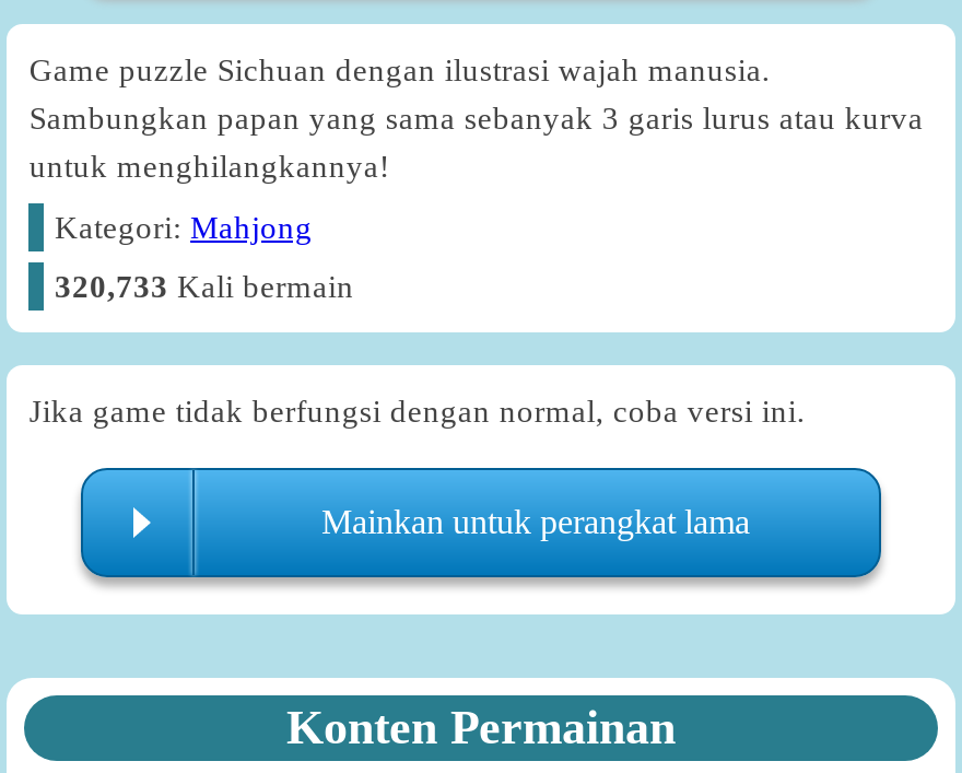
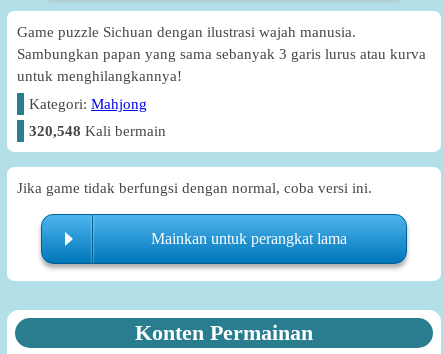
- 320,733 Kali bermain
+ 320,548 Kali bermain
